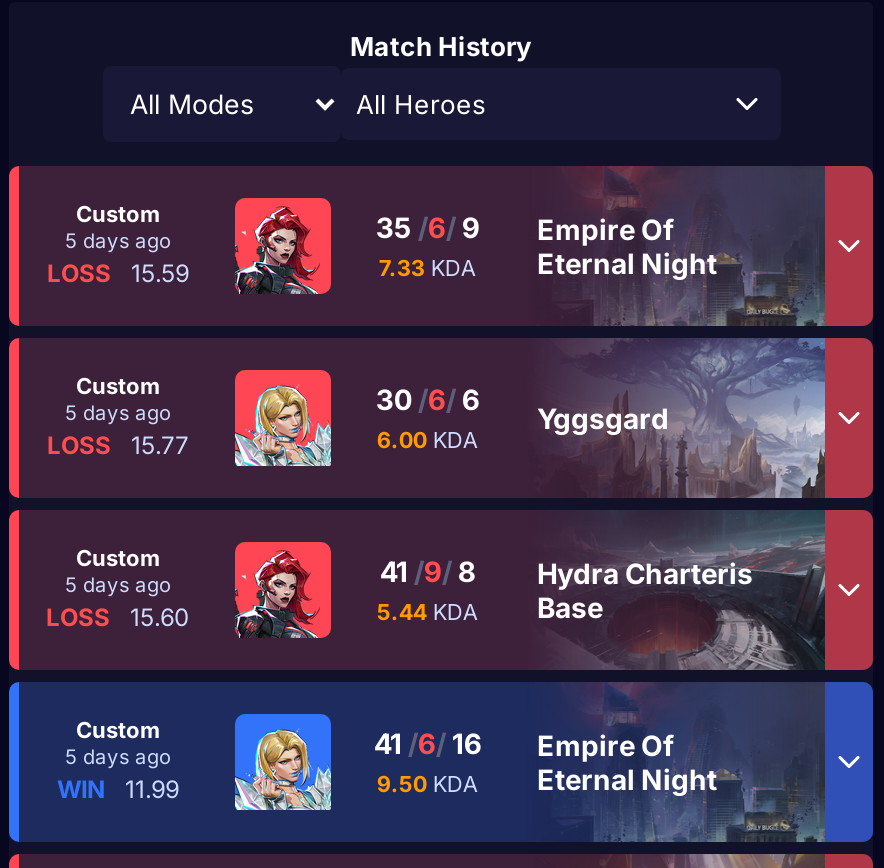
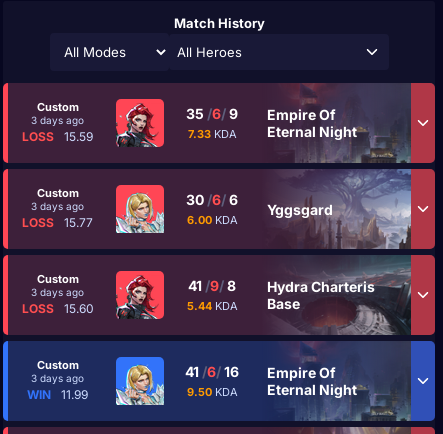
- 5 days ago
+ 3 days ago

- 5 days ago
+ 3 days ago

- 5 days ago
+ 3 days ago

- 5 days ago
+ 3 days ago
